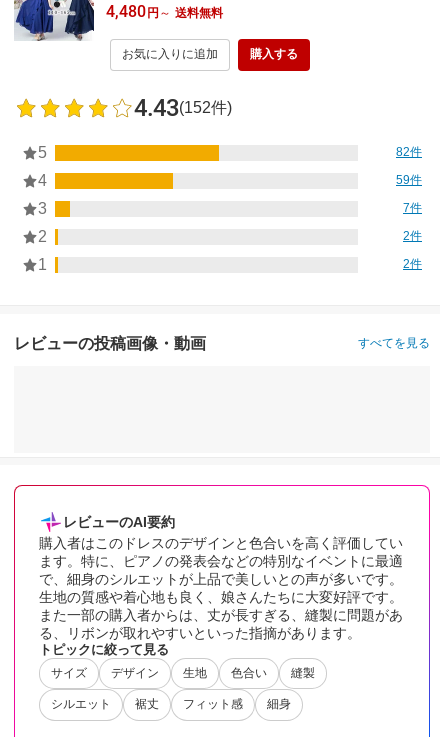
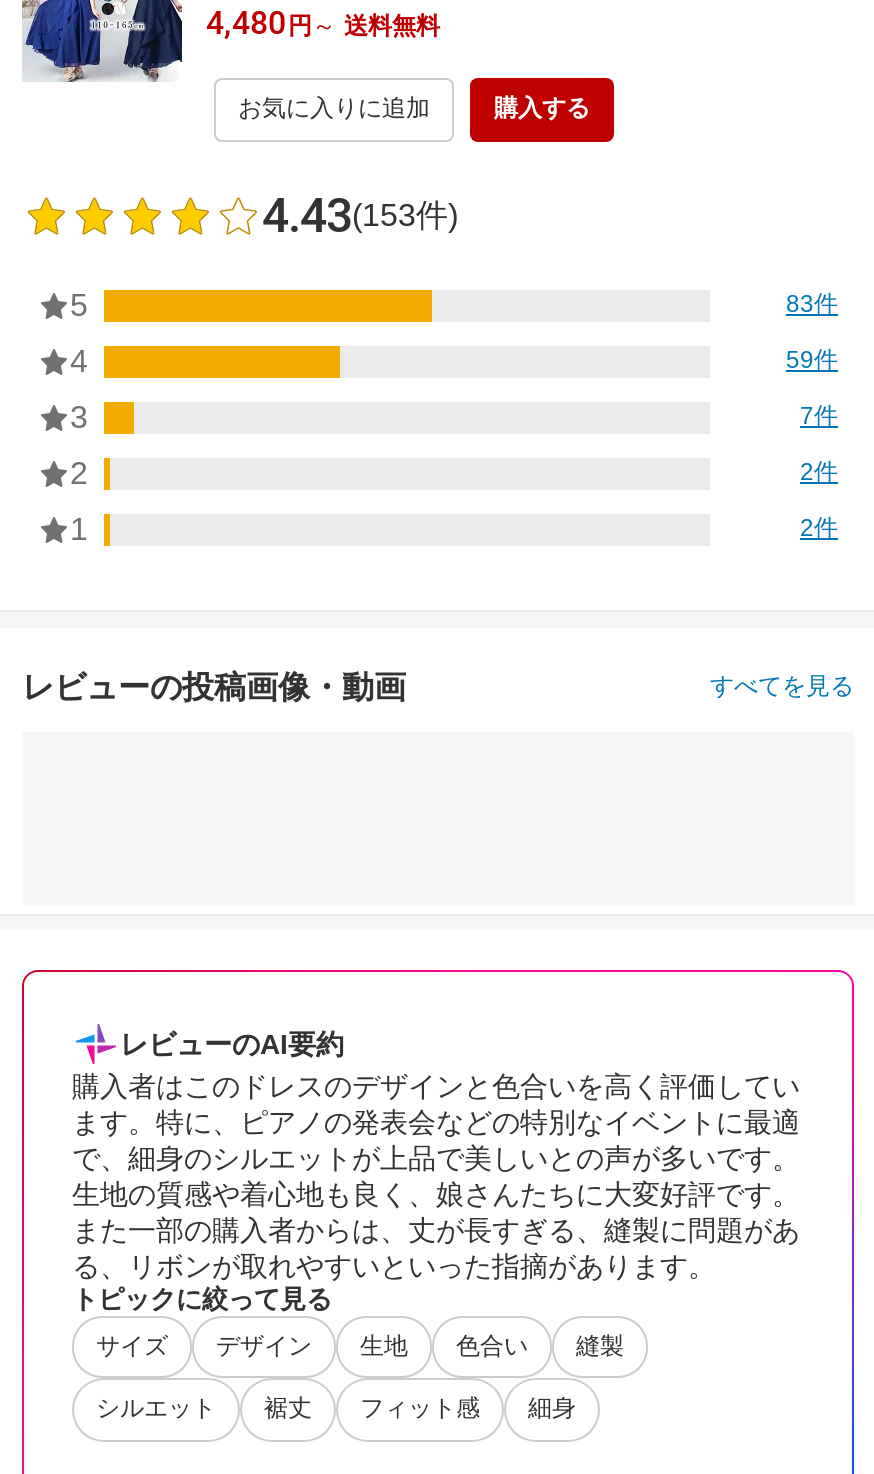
- 4.43(152件)
+ 4.43(153件)

- 82件
+ 83件
